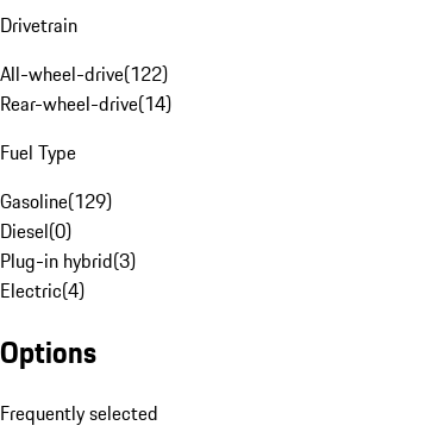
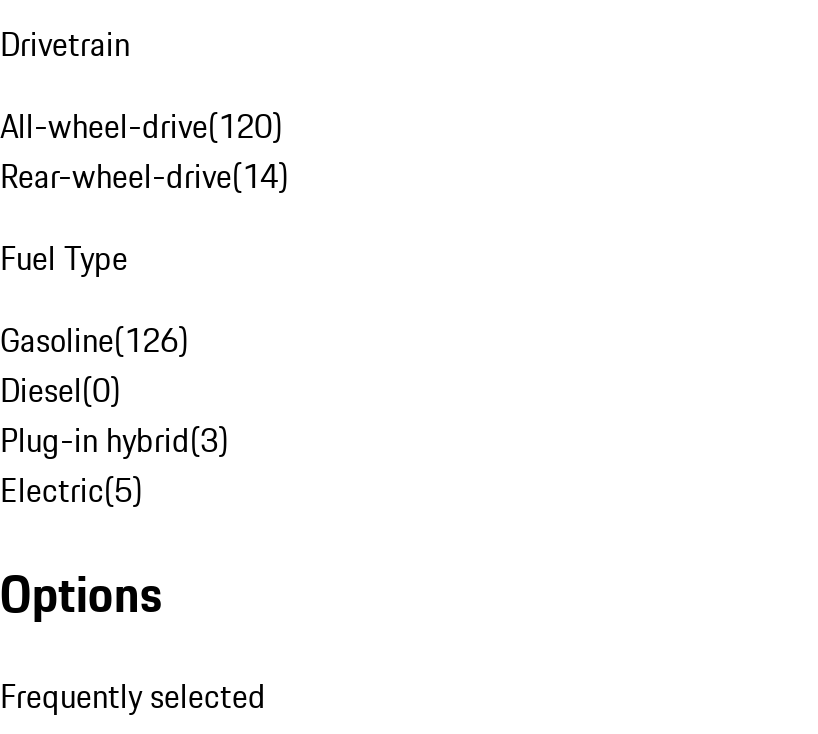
- All-wheel-drive(122)
+ All-wheel-drive(120)

- Gasoline(129)
+ Gasoline(126)

- Electric(4)
+ Electric(5)
